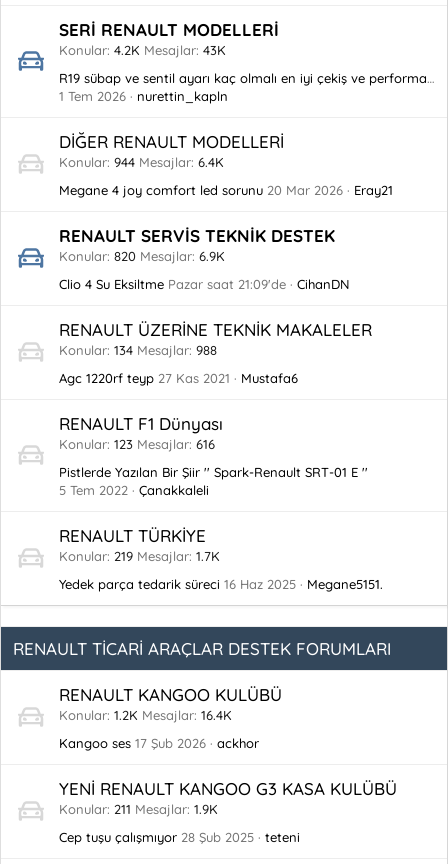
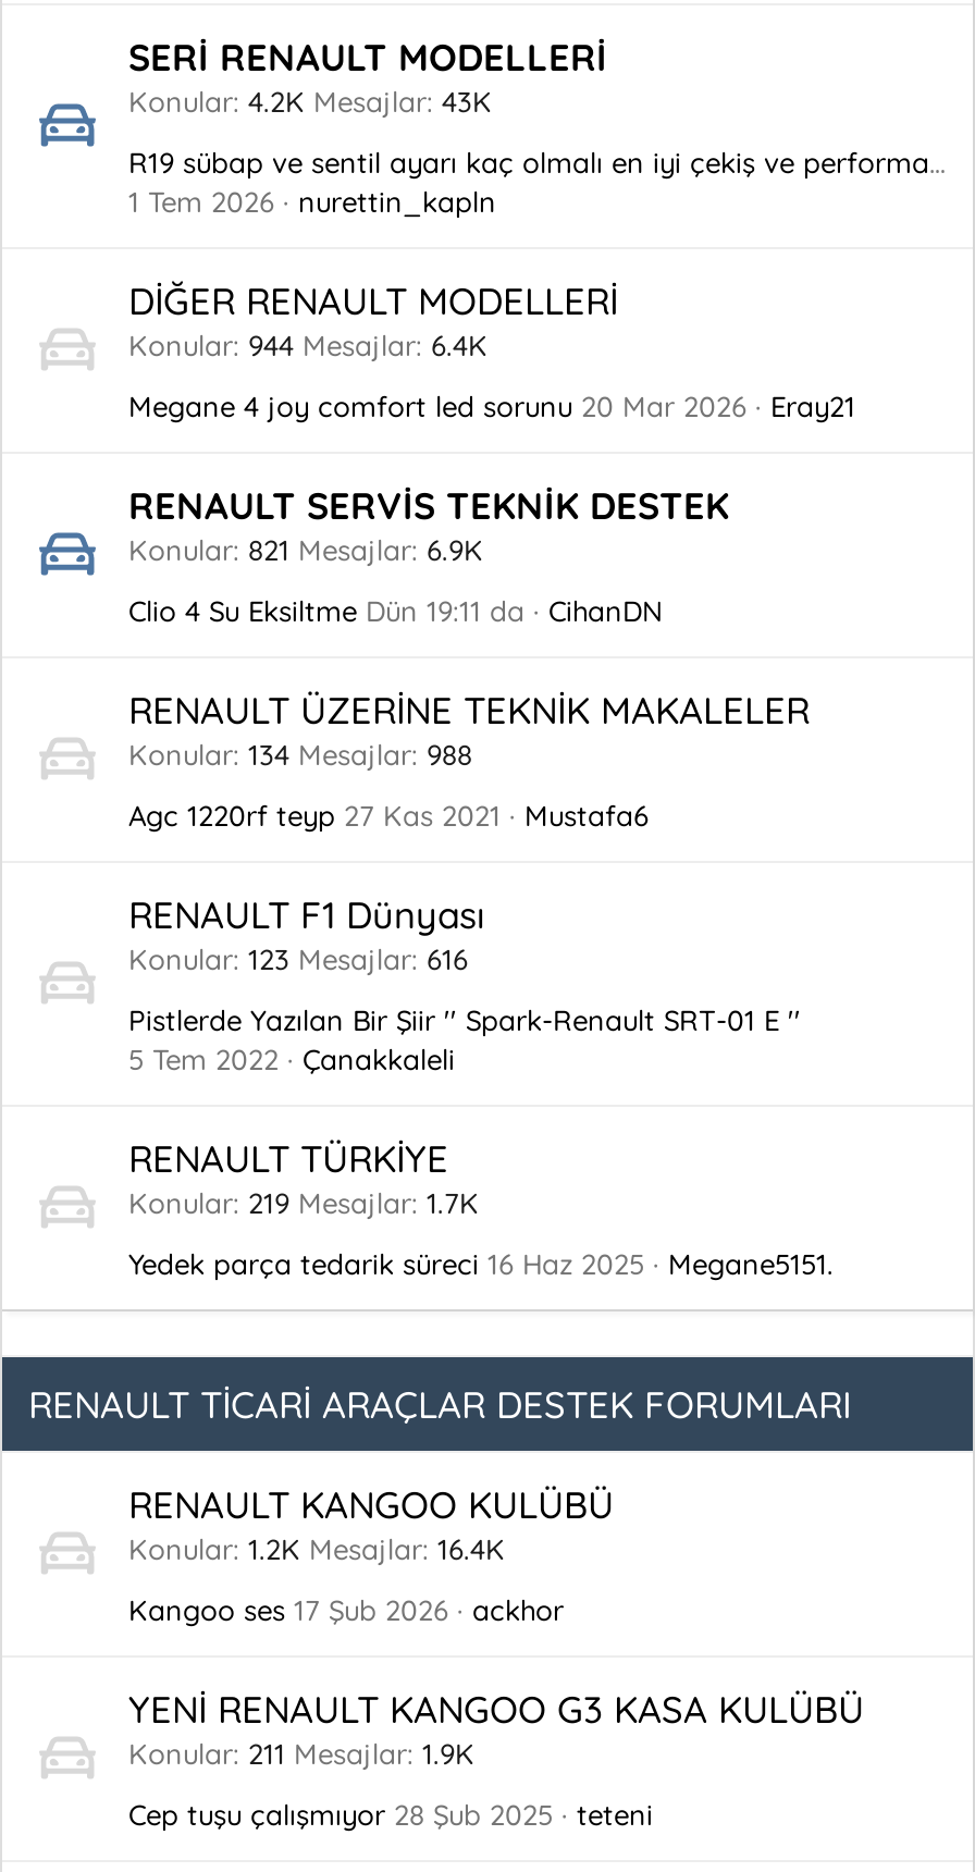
- Konular 820 Mesajlar 6.9K
+ Konular 821 Mesajlar 6.9K

- Clio 4 Su Eksiltme Pazar saat 21:09'de
+ Clio 4 Su Eksiltme Dün 19:11 da
